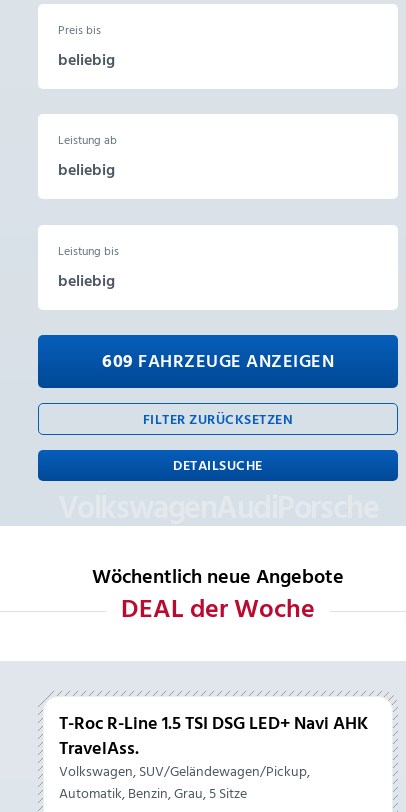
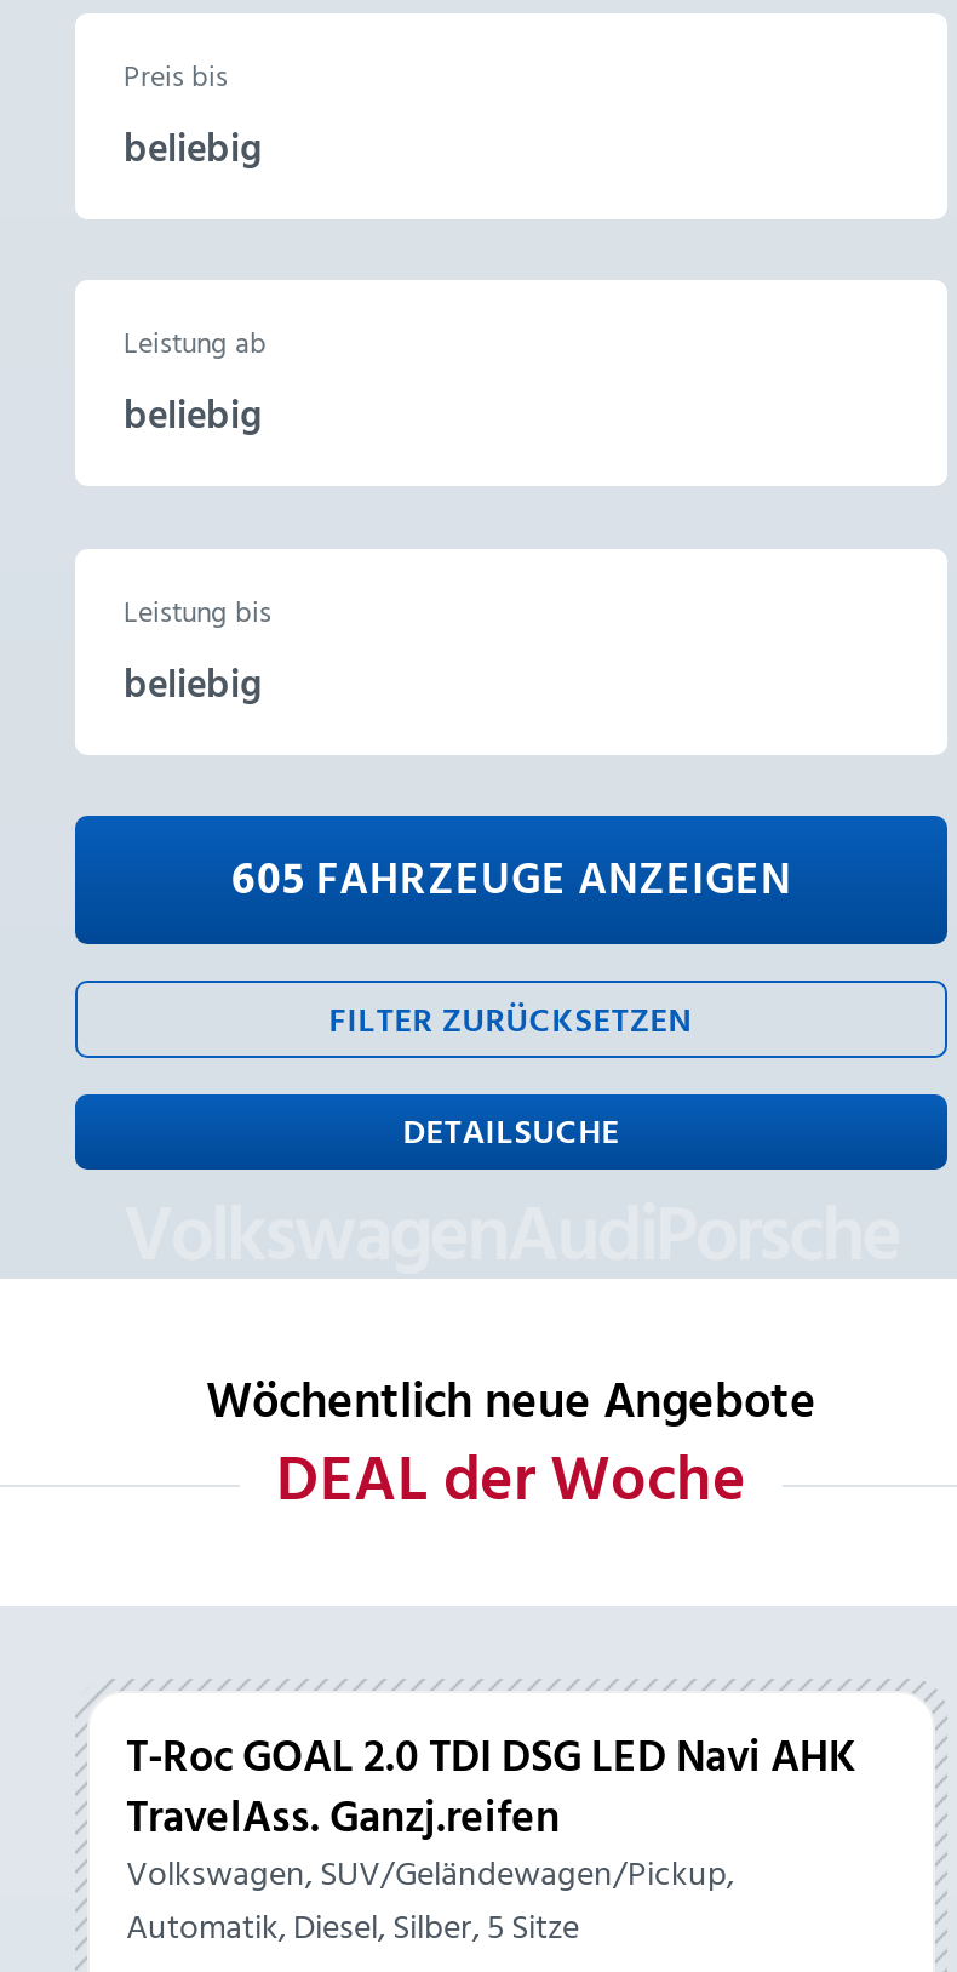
- 609 FAHRZEUGE ANZEIGEN
+ 605 FAHRZEUGE ANZEIGEN

- T-Roc R-Line 1.5 TSI DSG LED+ Navi AHK
- TravelAss.
+ T-Roc GOAL 2.0 TDI DSG LED Navi AHK
+ TravelAss. Ganzj.reifen

- Automatik, Benzin, Grau, 5 Sitze
+ Automatik, Diesel, Silber, 5 Sitze
